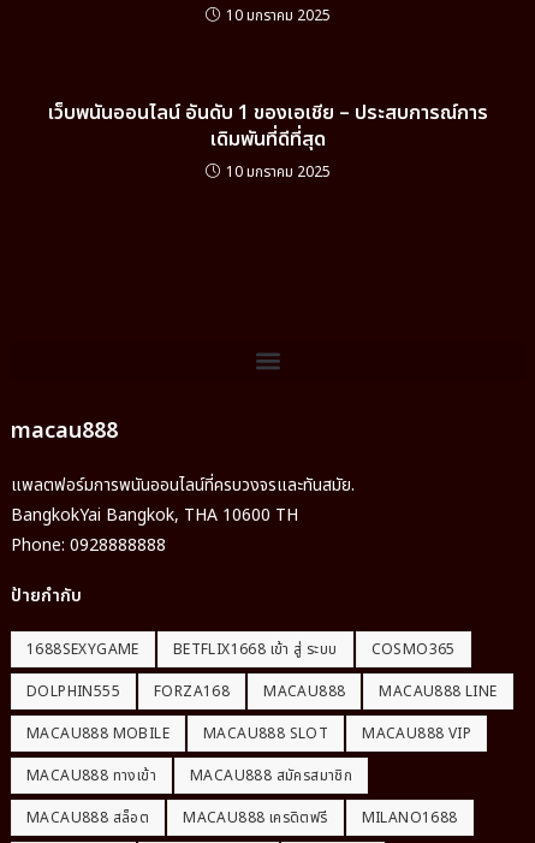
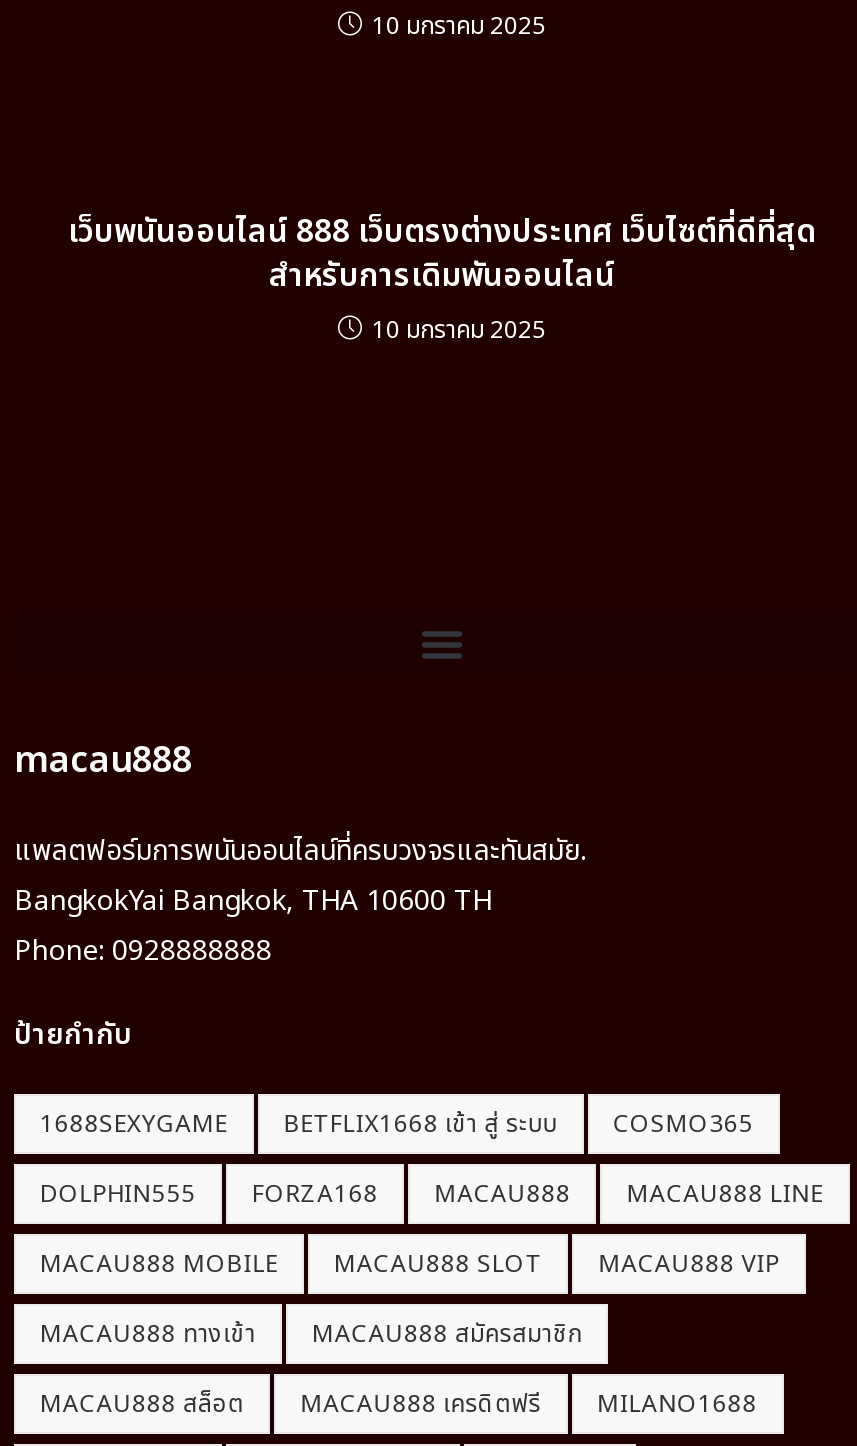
- เว็บพนันออนไลน์ อันดับ 1 ของเอเชีย – ประสบการณ์การ
- เดิมพันที่ดีที่สุด
+ เว็บพนันออนไลน์ 888 เว็บตรงต่างประเทศ เว็บไซต์ที่ดีที่สุด
+ สำหรับการเดิมพันออนไลน์
